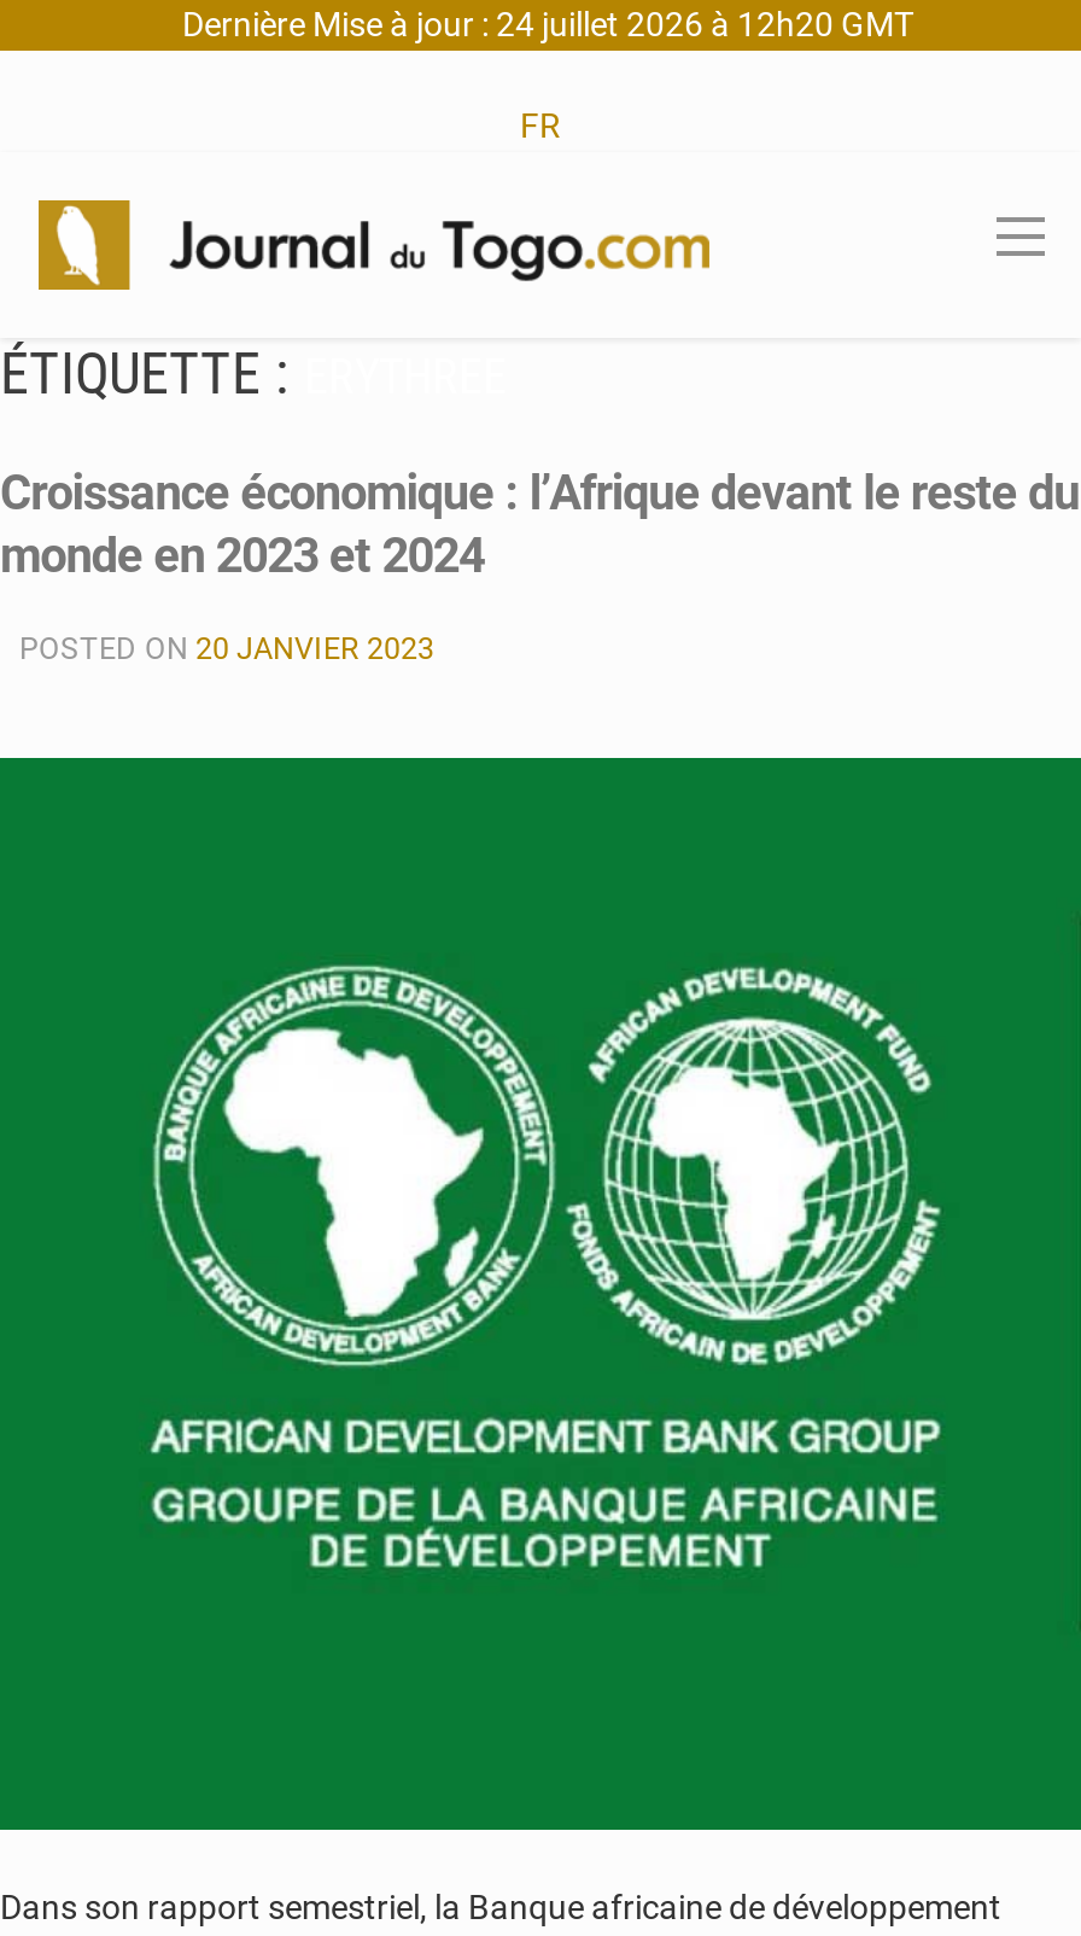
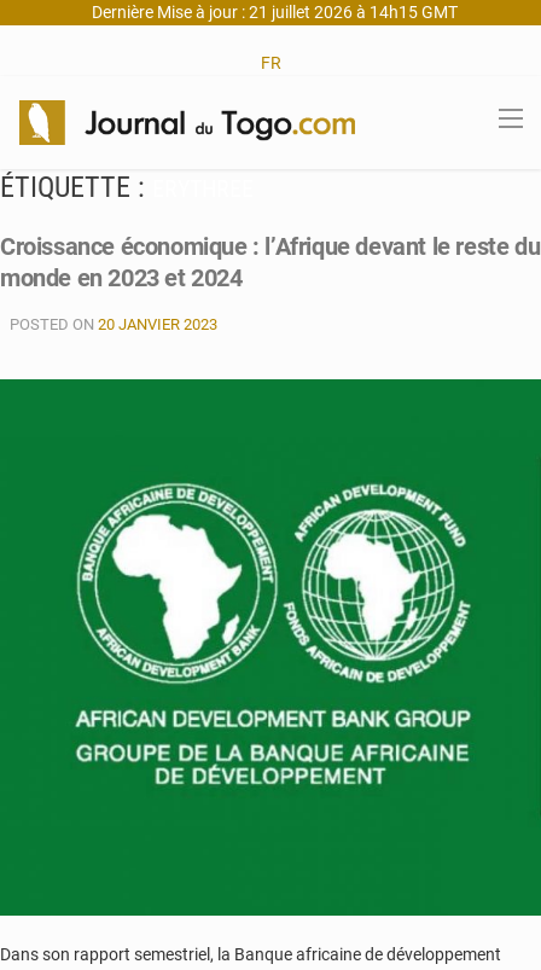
- Dernière Mise à jour : 24 juillet 2026 à 12h20 GMT
+ Dernière Mise à jour : 21 juillet 2026 à 14h15 GMT
